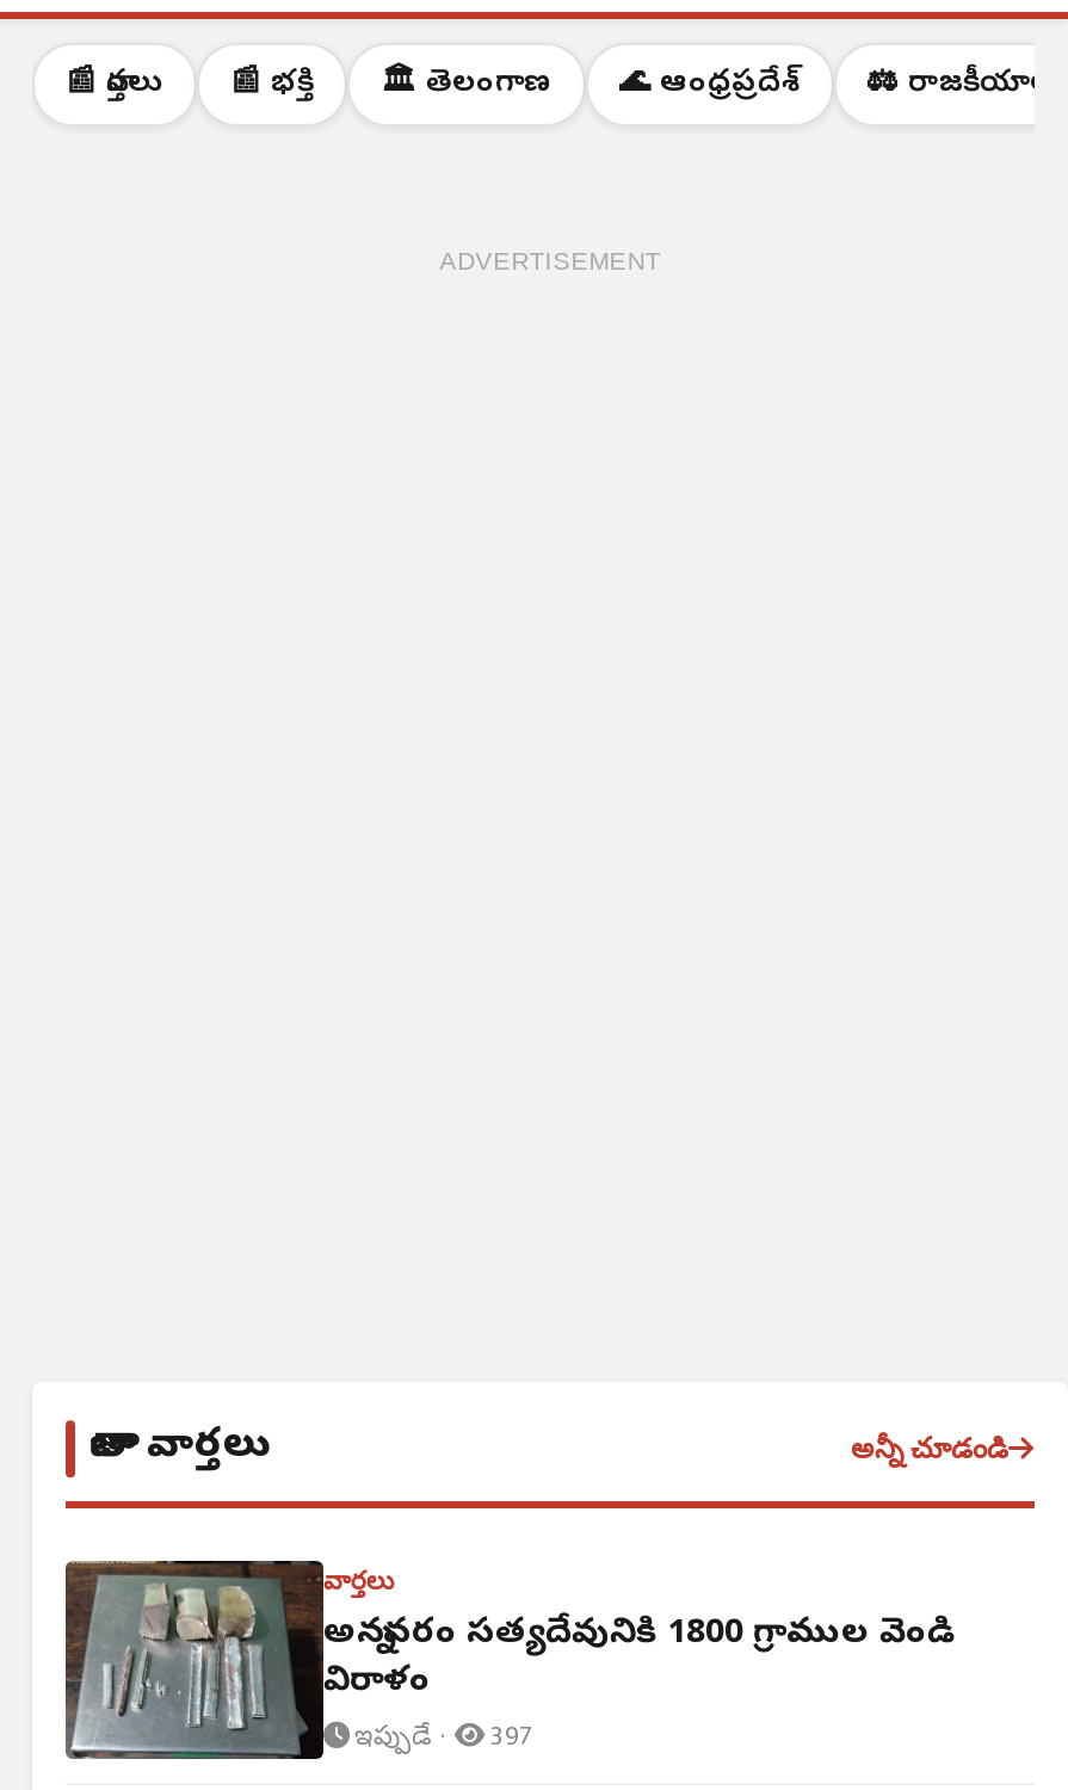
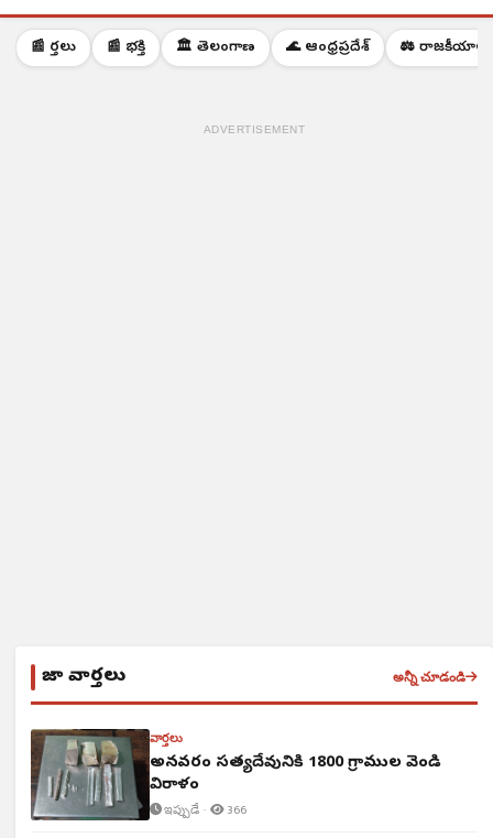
- ఇప్పుడే · 397
+ ఇప్పుడే · 366
